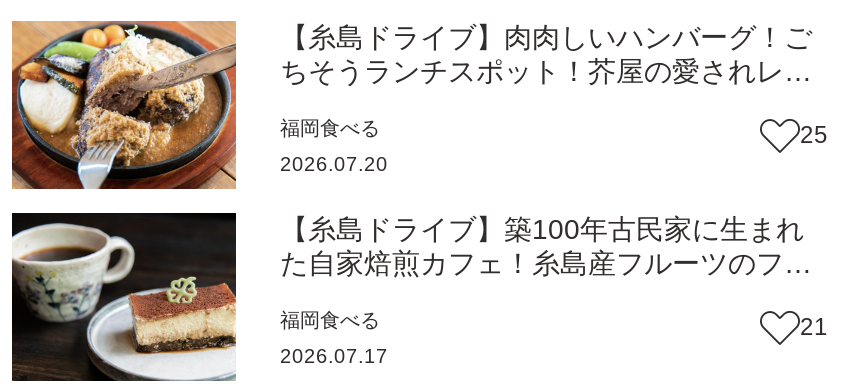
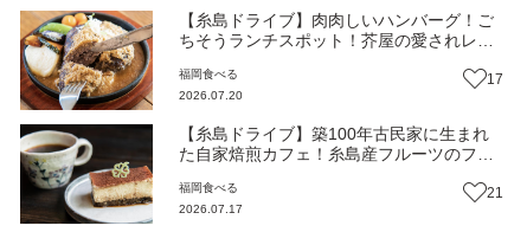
- 25
+ 17
